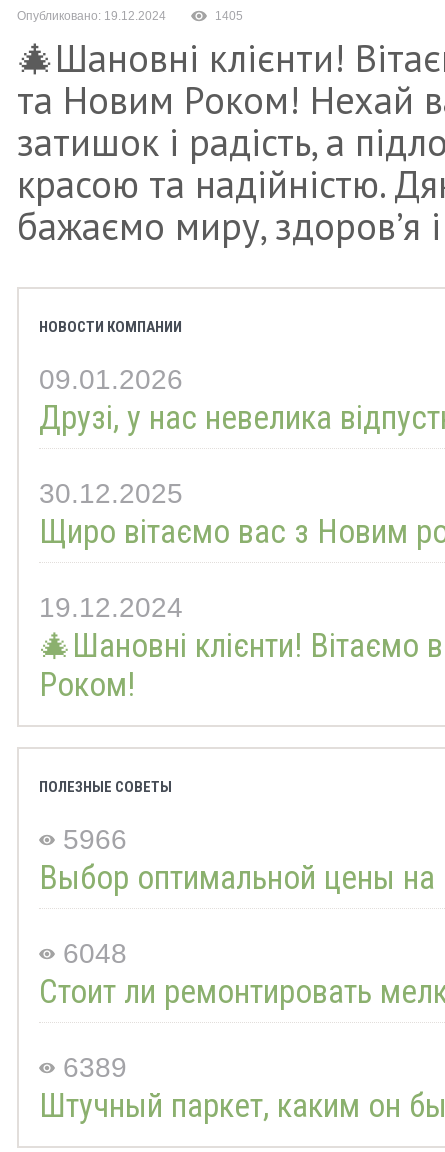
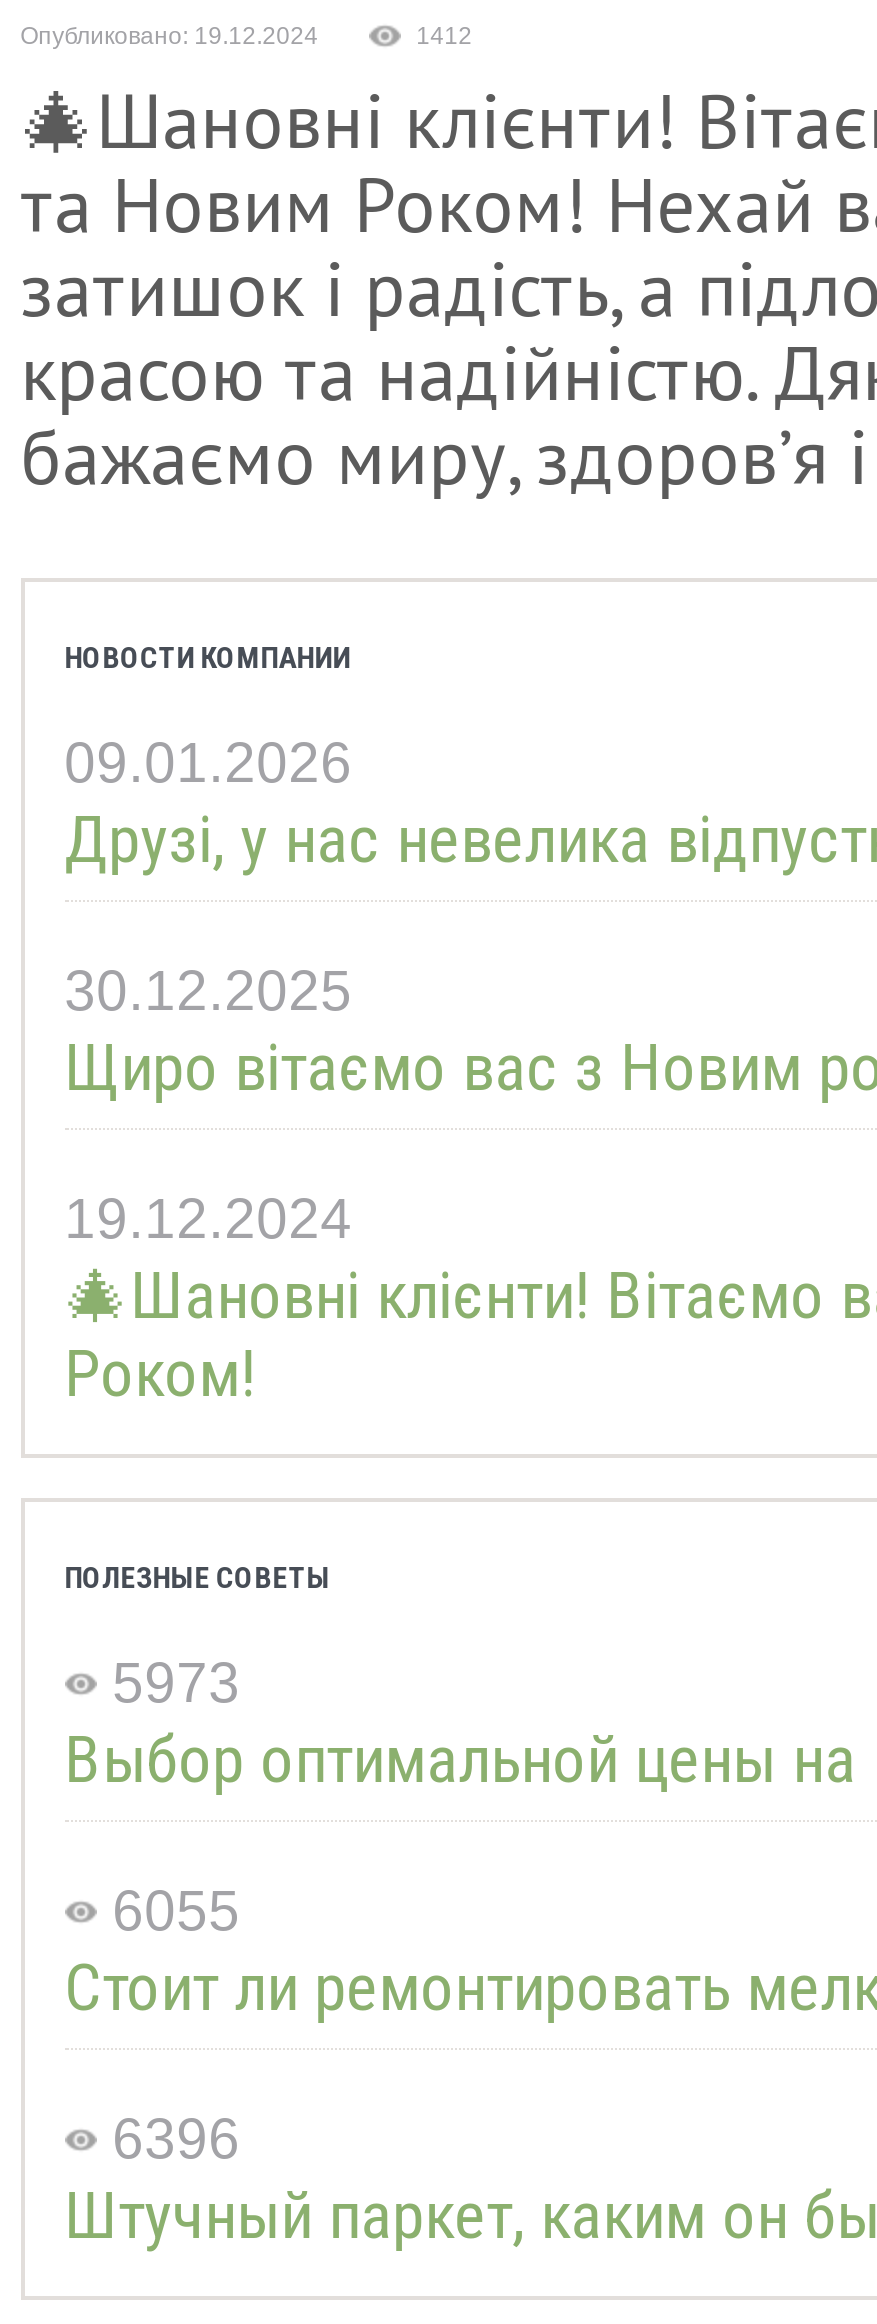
- 1405
+ 1412

- 5966
+ 5973

- 6048
+ 6055

- 6389
+ 6396
